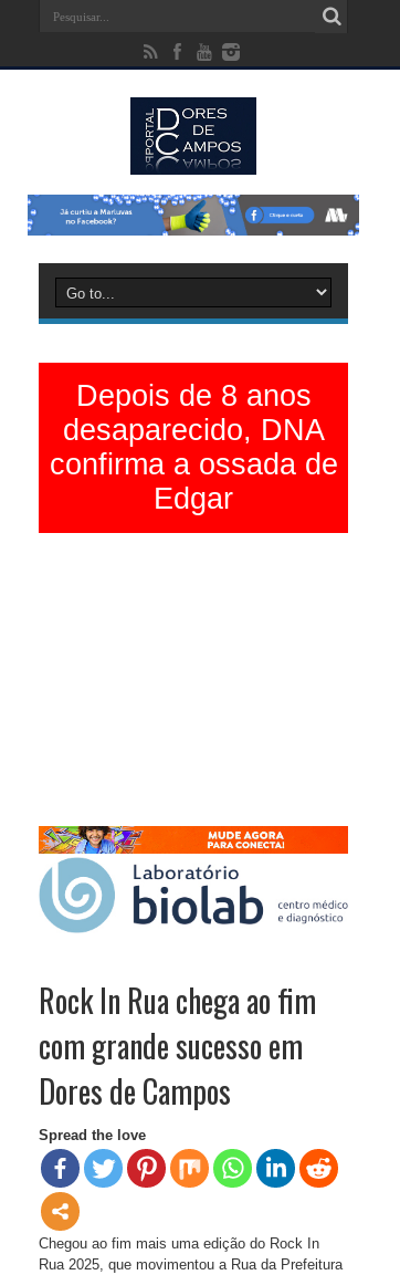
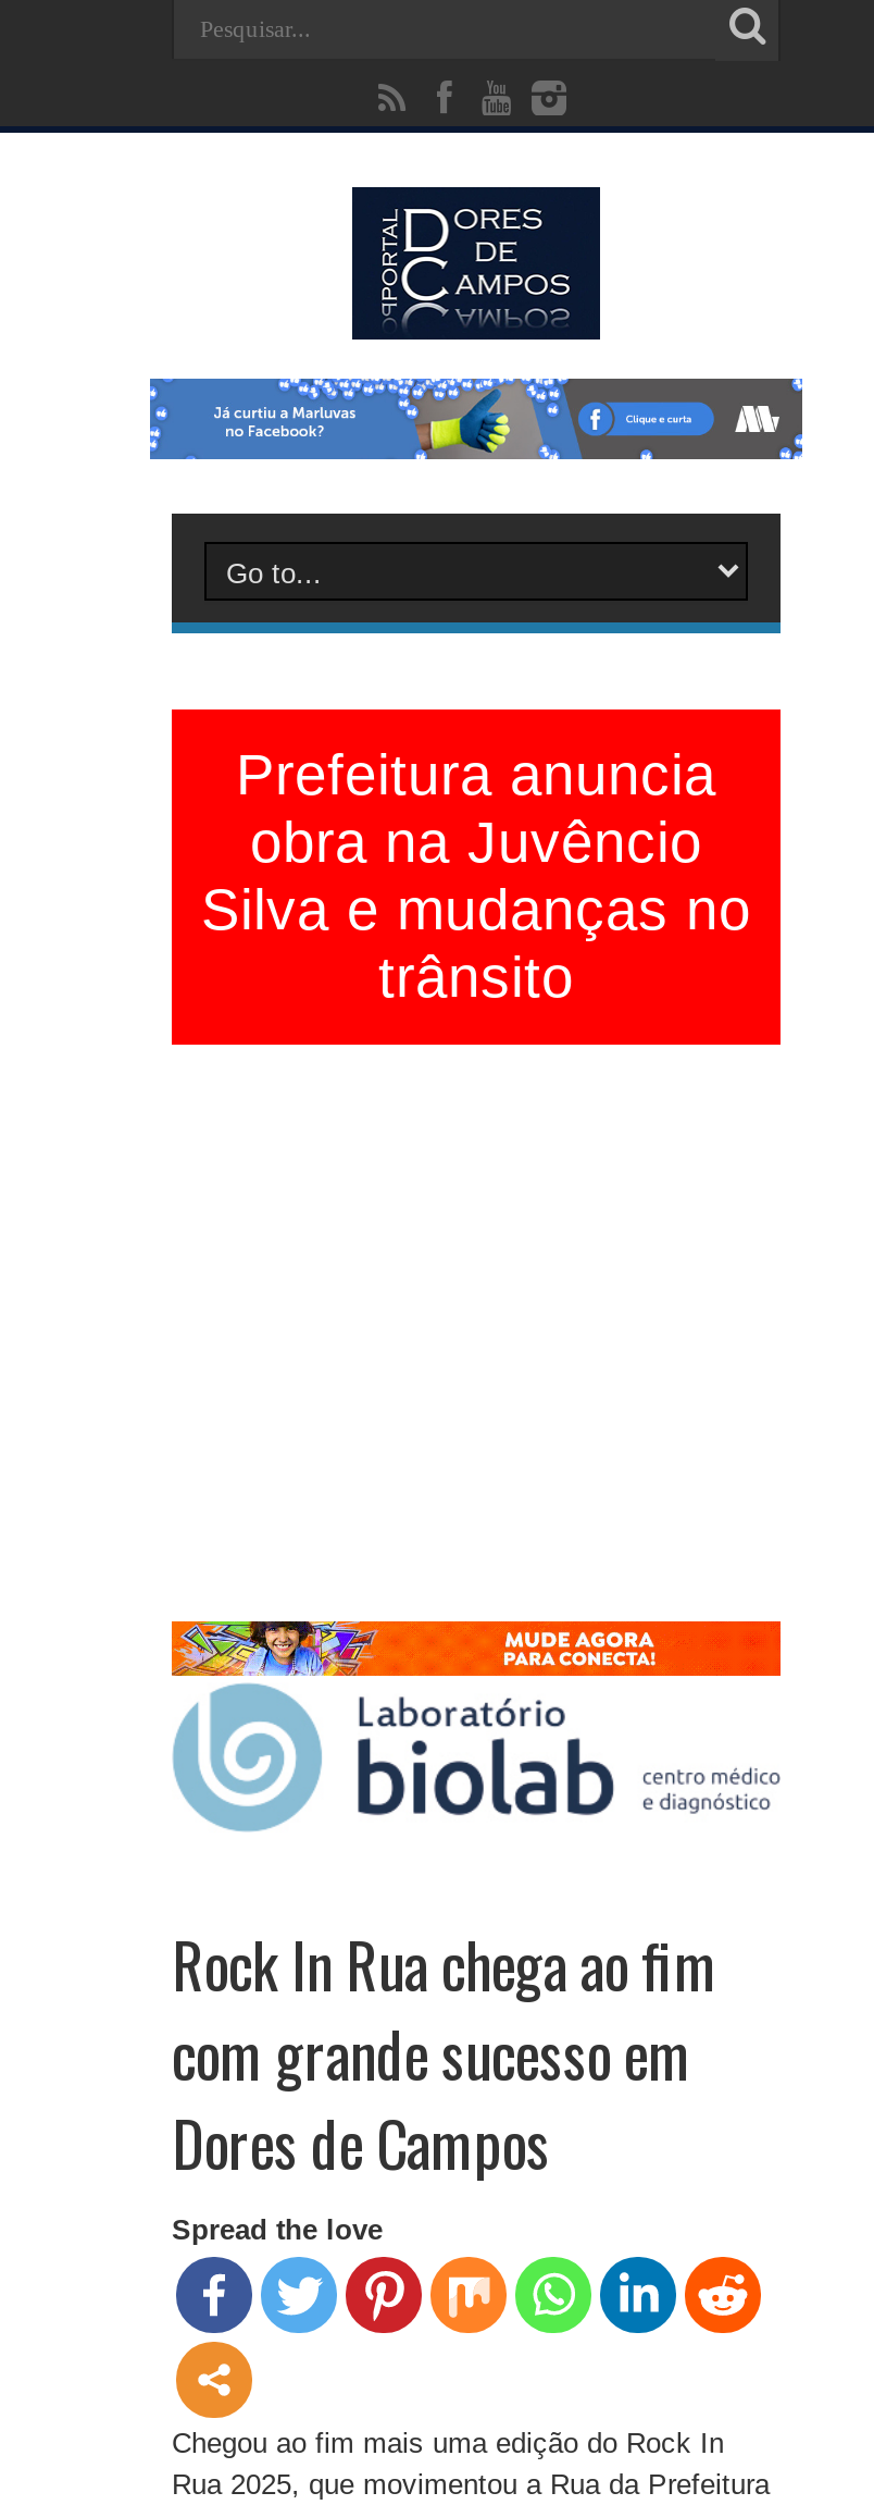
- Depois de 8 anos
- desaparecido, DNA
- confirma a ossada de
- Edgar
+ Prefeitura anuncia
+ obra na Juvêncio
+ Silva e mudanças no
+ trânsito
